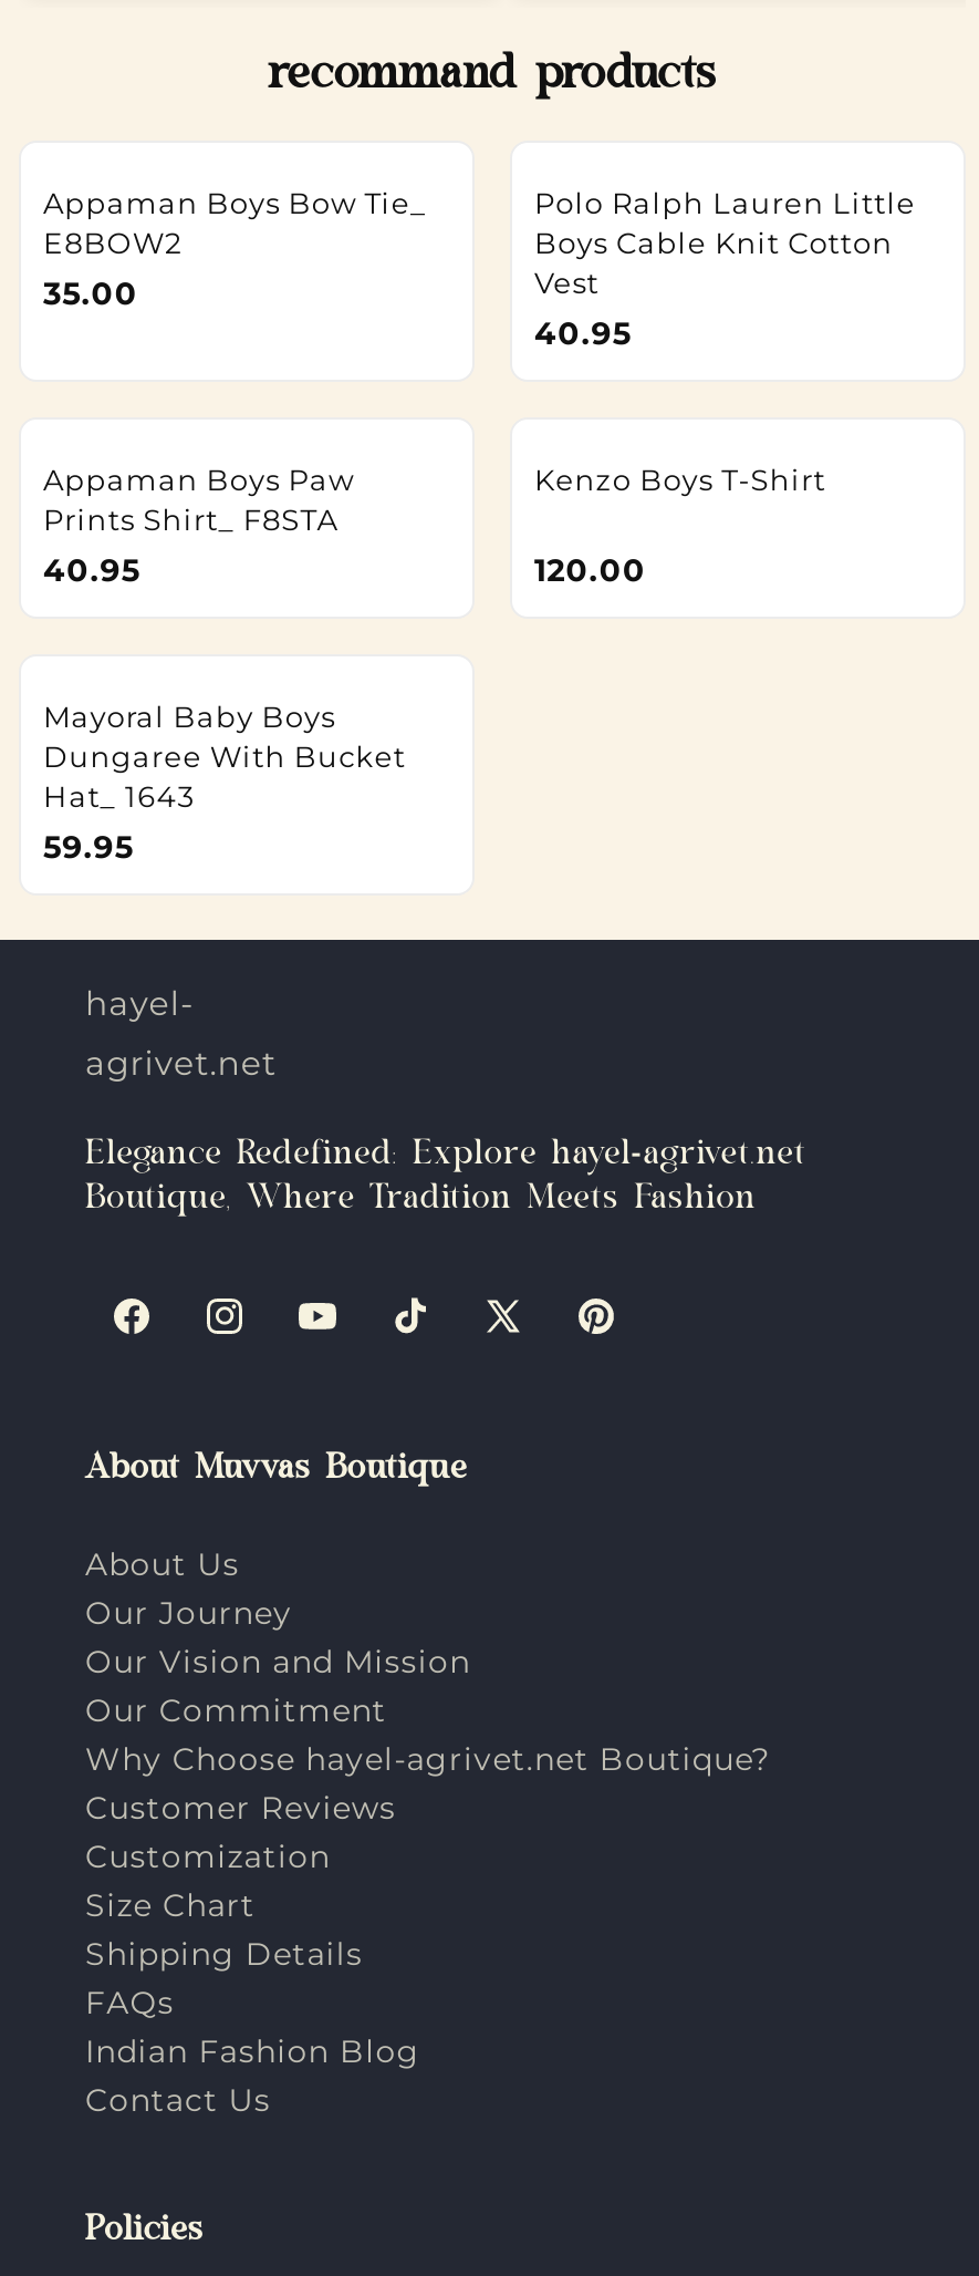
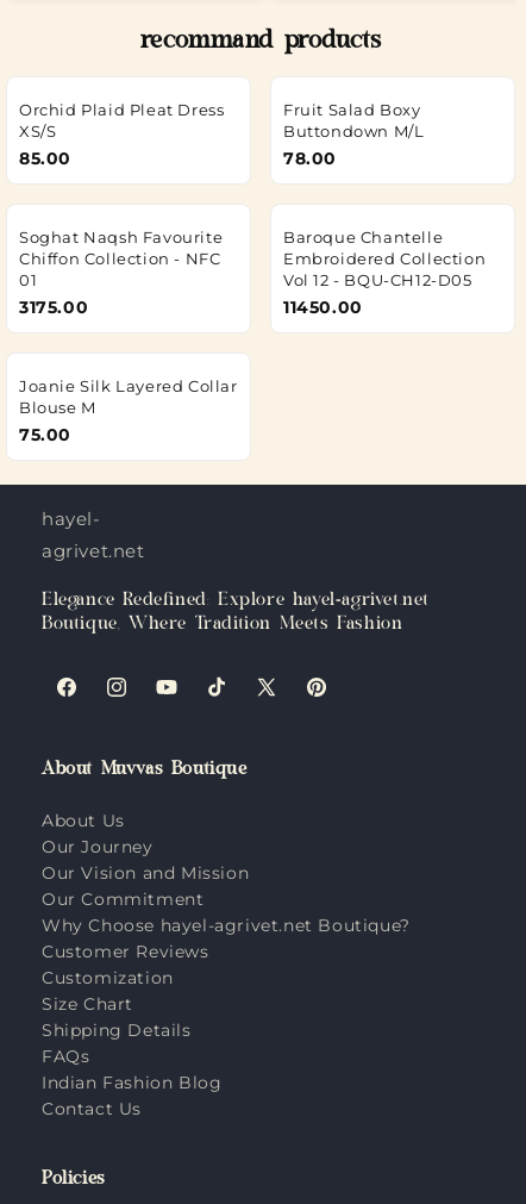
- Appaman Boys Bow Tie_
- E8BOW2
- 35.00
+ Orchid Plaid Pleat Dress
+ XS/S
+ 85.00

- Polo Ralph Lauren Little
- Boys Cable Knit Cotton
- Vest
- 40.95
+ Fruit Salad Boxy
+ Buttondown M/L
+ 78.00

- Appaman Boys Paw
- Prints Shirt_ F8STA
- 40.95
+ Soghat Naqsh Favourite
+ Chiffon Collection - NFC
+ 01
+ 3175.00

- Kenzo Boys T-Shirt
- 120.00
+ Baroque Chantelle
+ Embroidered Collection
+ Vol 12 - BQU-CH12-D05
+ 11450.00

- Mayoral Baby Boys
- Dungaree With Bucket
- Hat_ 1643
- 59.95
+ Joanie Silk Layered Collar
+ Blouse M
+ 75.00
